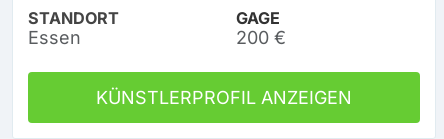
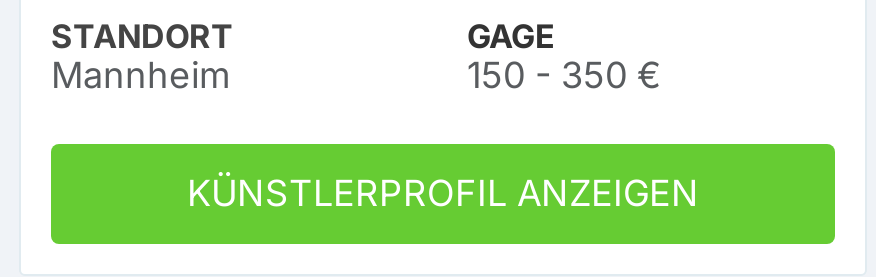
- Essen
+ Mannheim

- 200 €
+ 150 - 350 €
